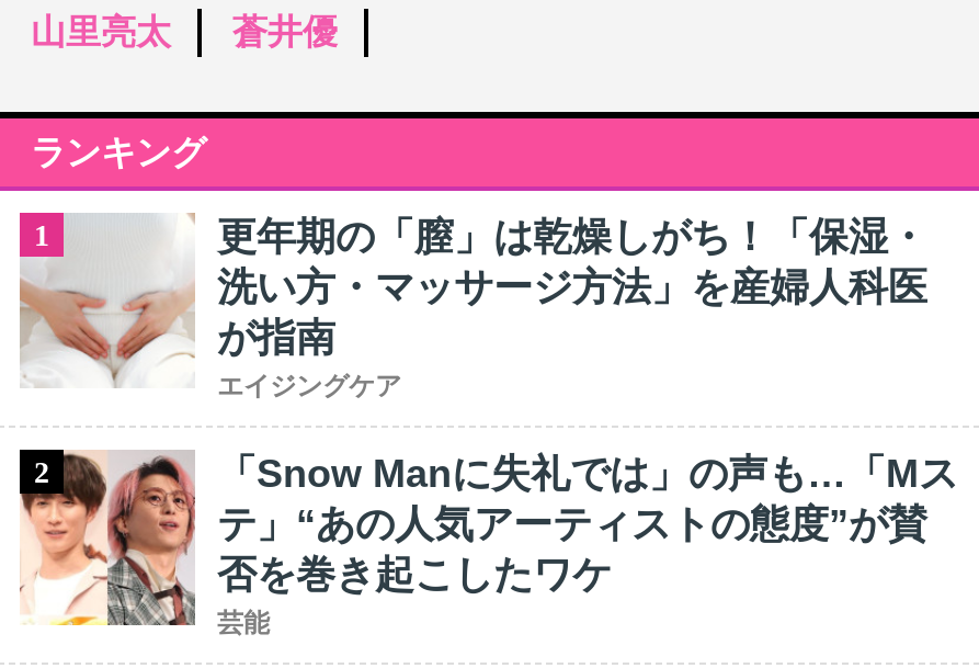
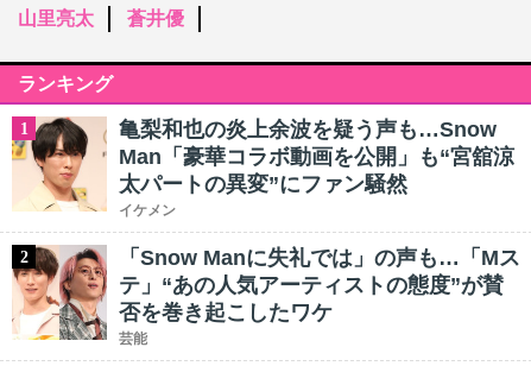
- [image]
- 更年期の「膣」は乾燥しがち！「保湿・
- 洗い方・マッサージ方法」を産婦人科医
- が指南
- エイジングケア
+ [image]
+ 亀梨和也の炎上余波を疑う声も…Snow
+ Man「豪華コラボ動画を公開」も“宮舘涼
+ 太パートの異変”にファン騒然
+ イケメン
